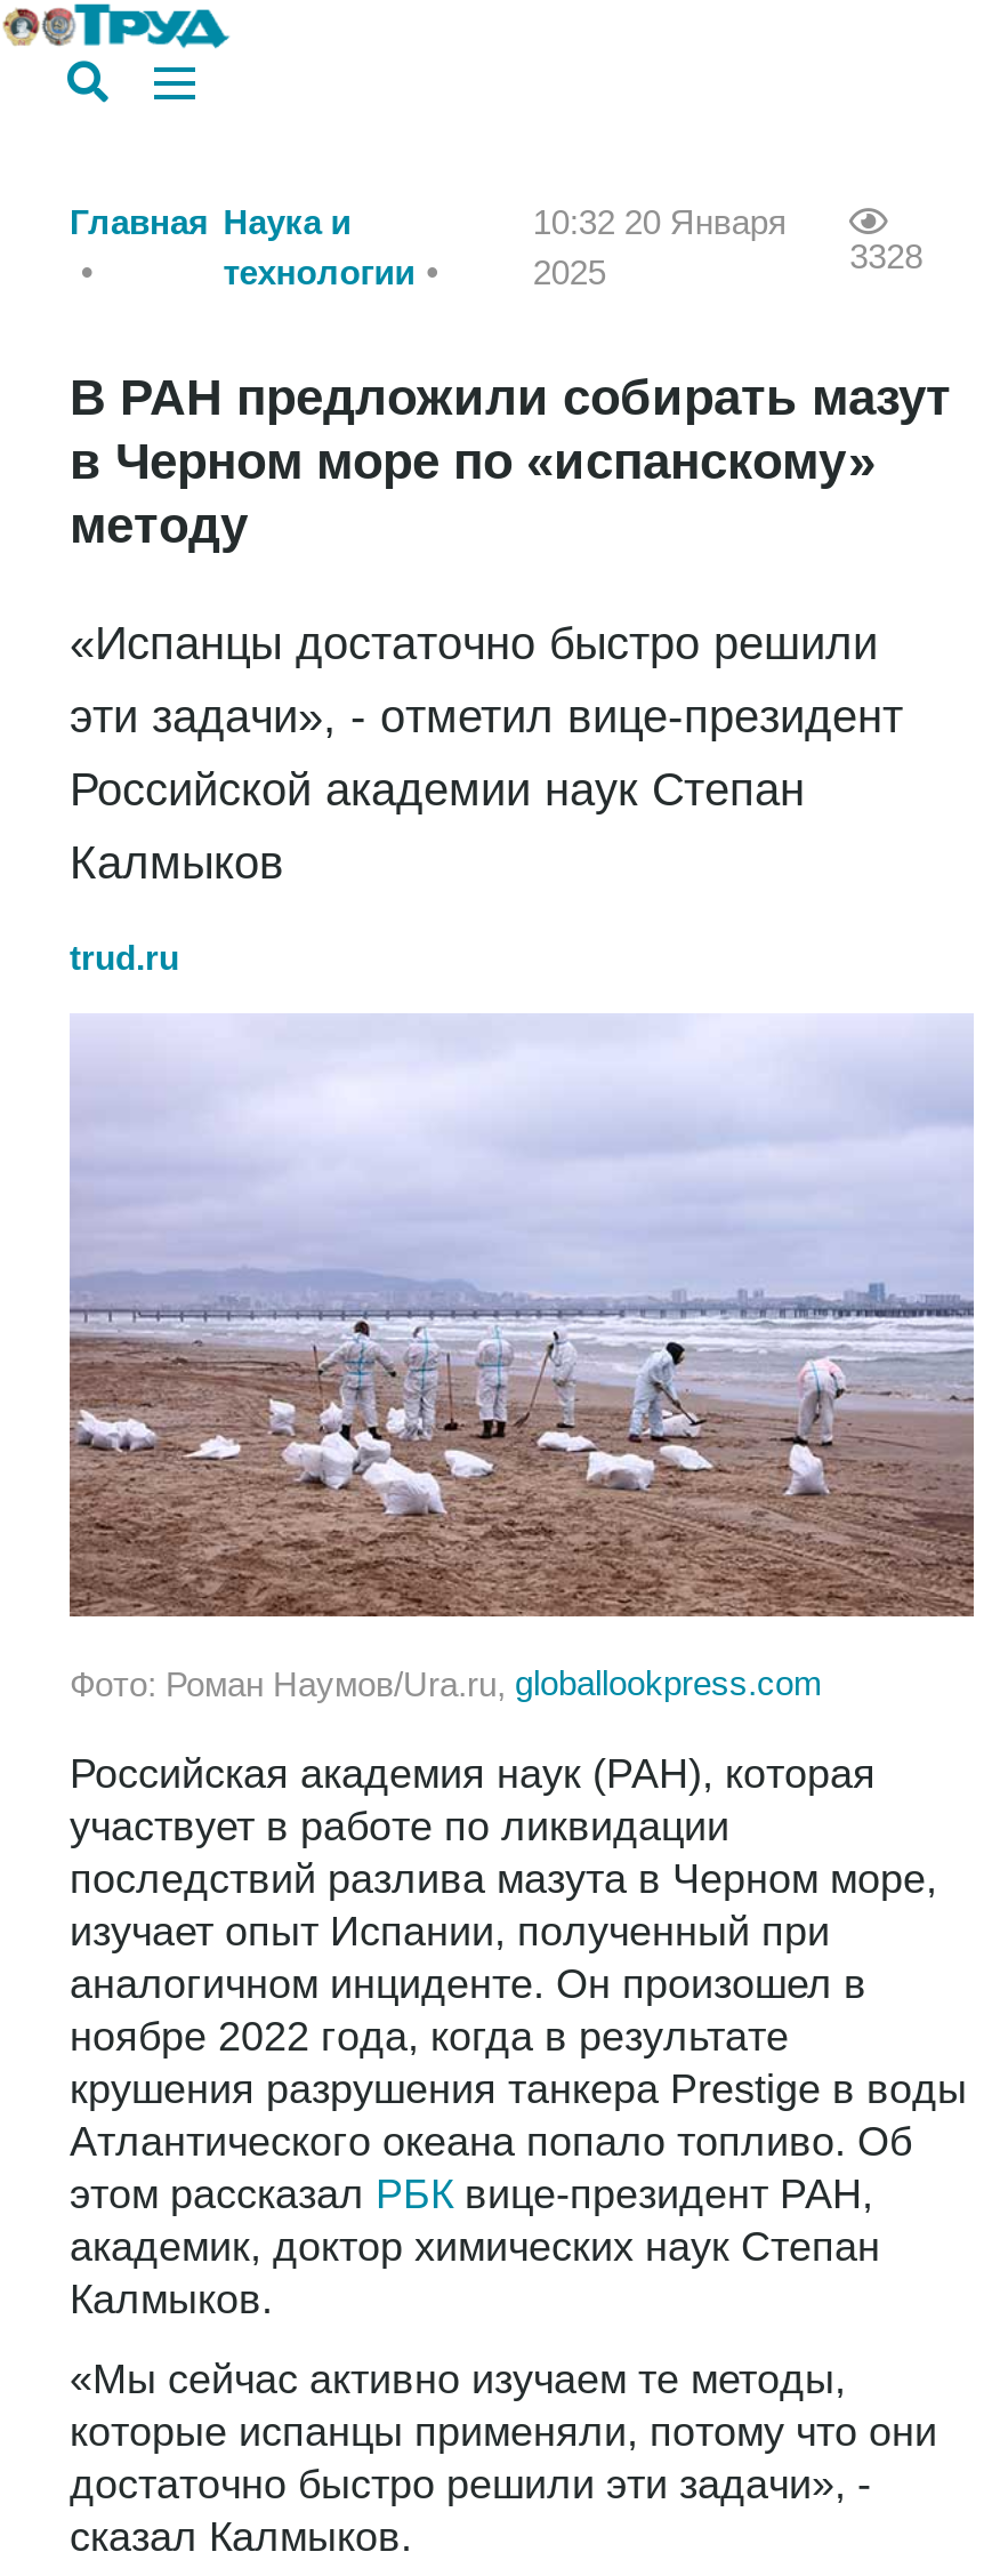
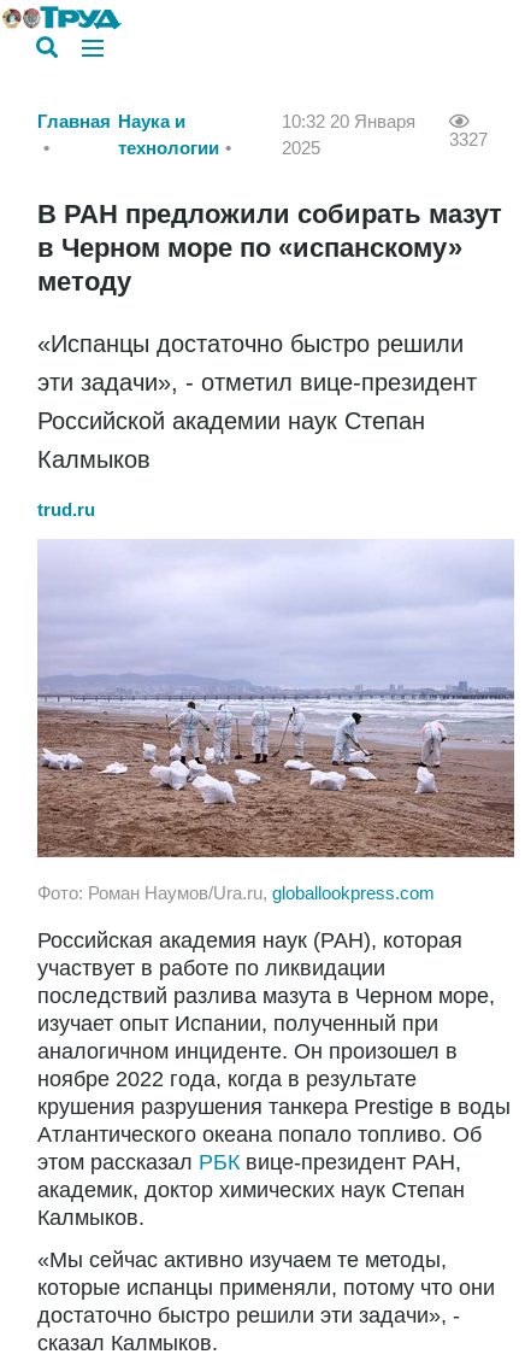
- 3328
+ 3327
